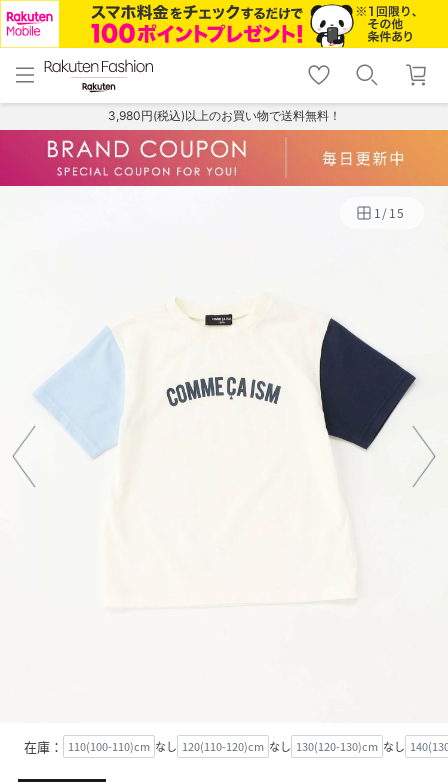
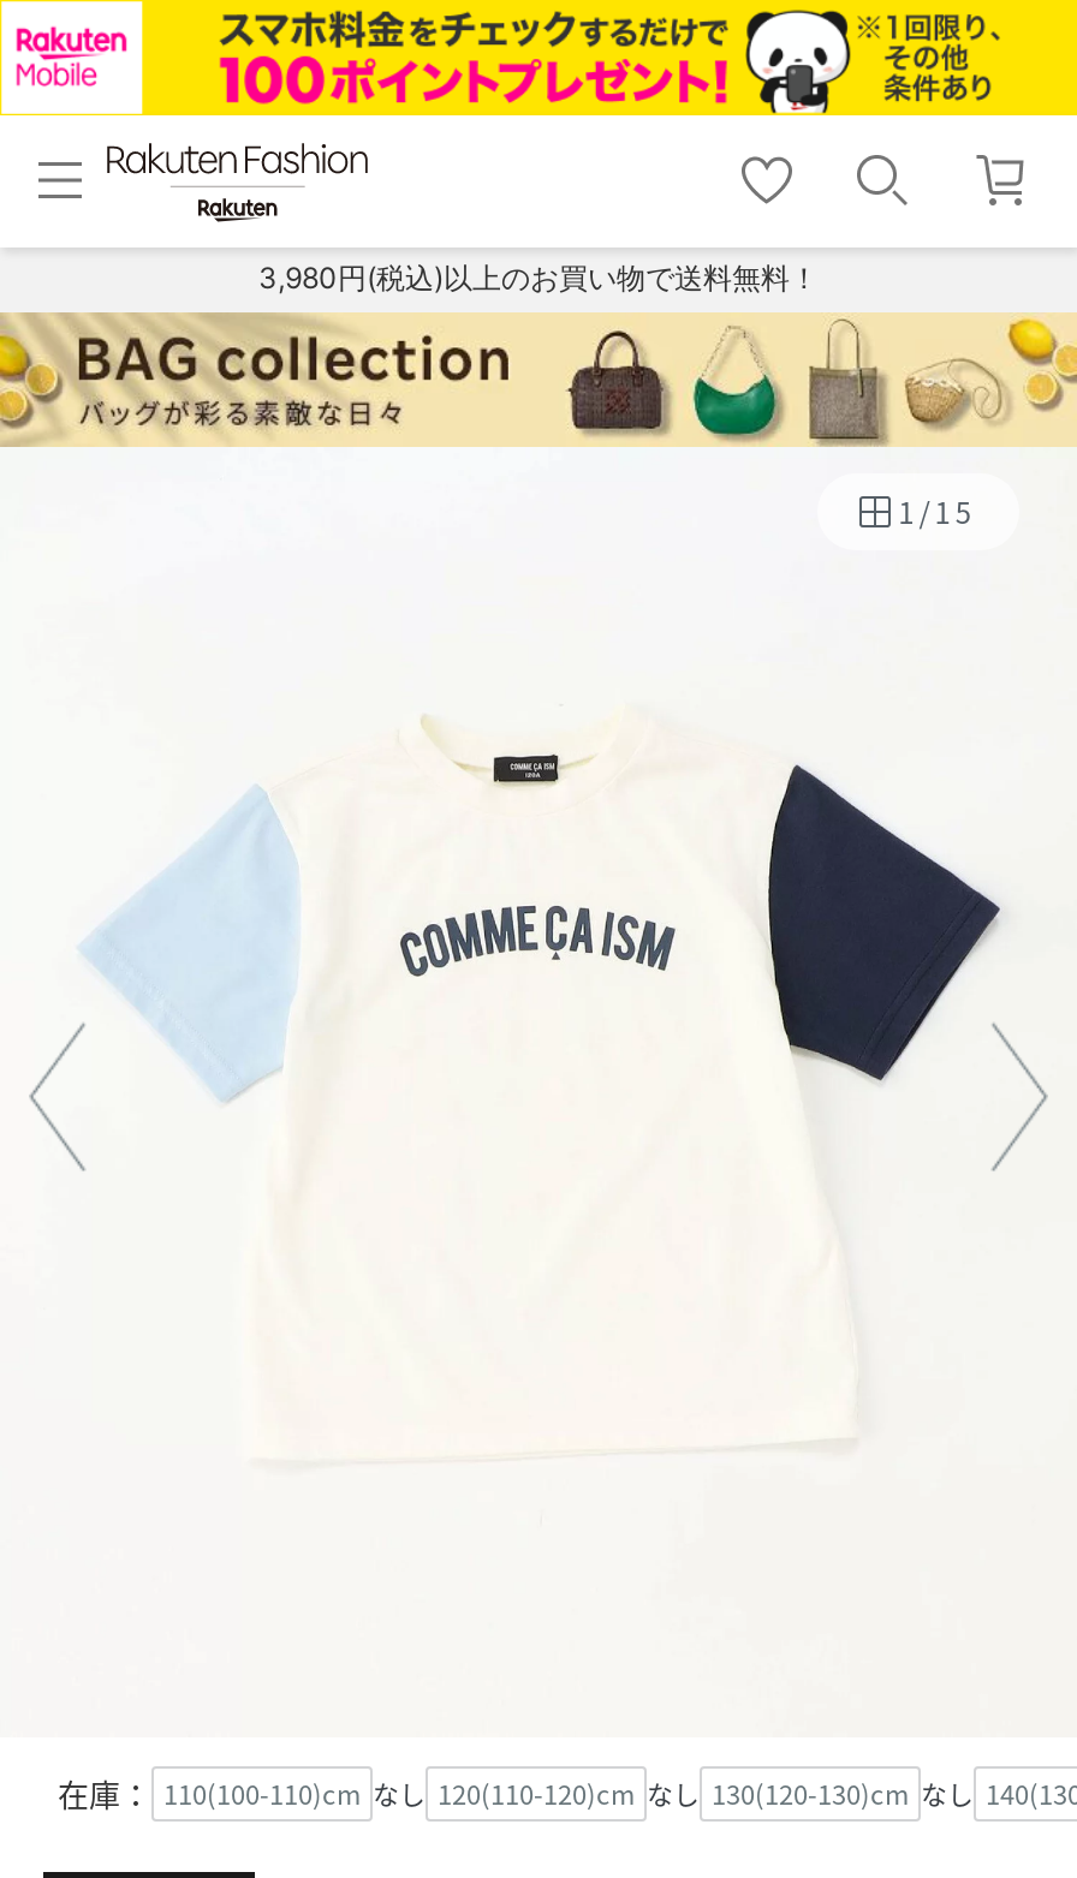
- [image]
+ [image]
